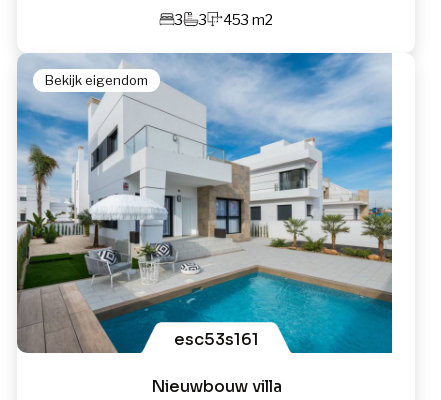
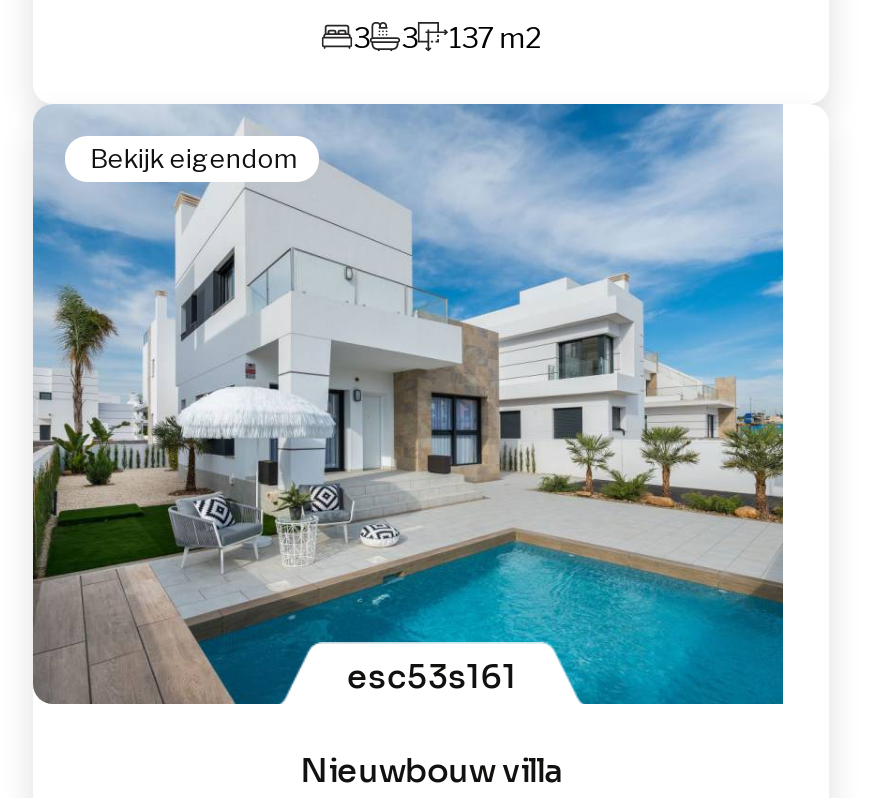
- 3 3 453 m2
+ 3 3 137 m2
